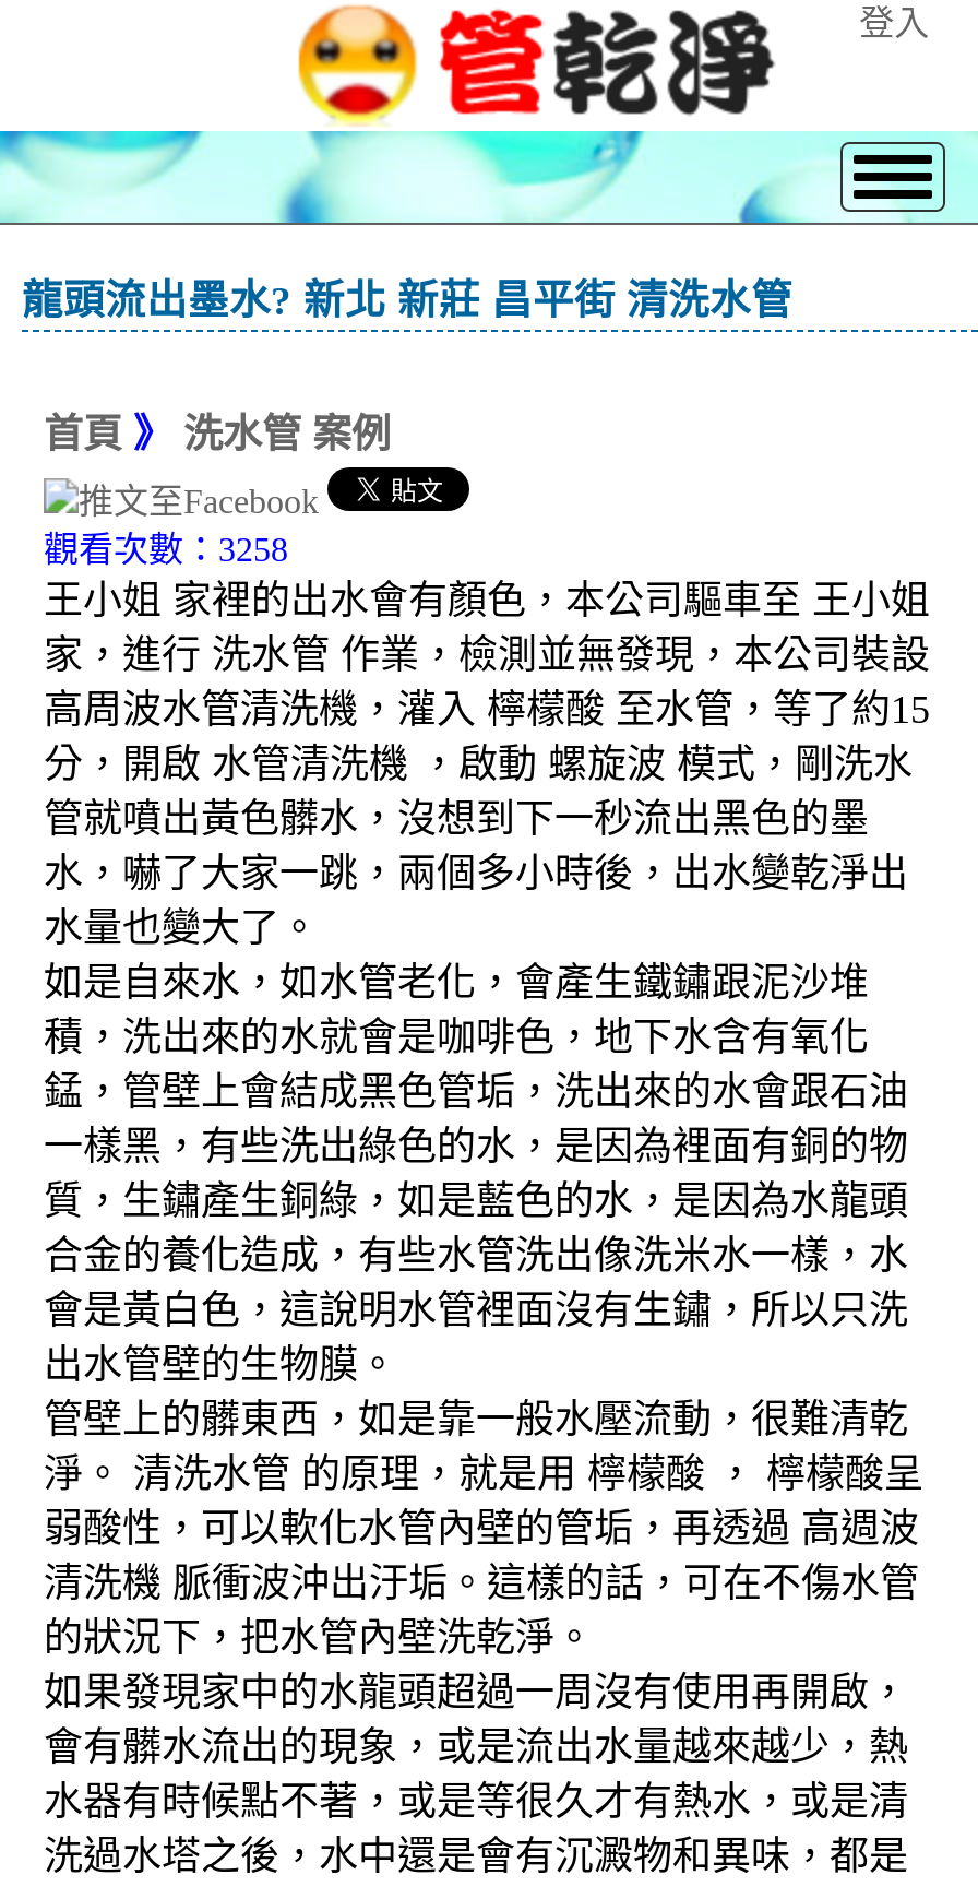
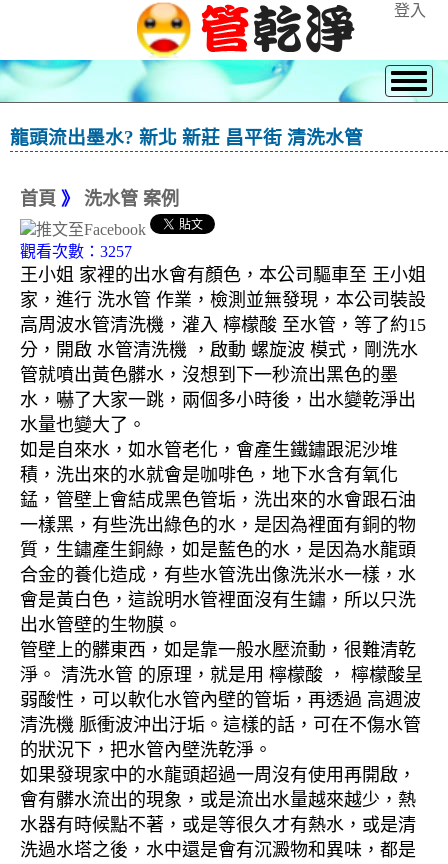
- 觀看次數：3258
+ 觀看次數：3257
